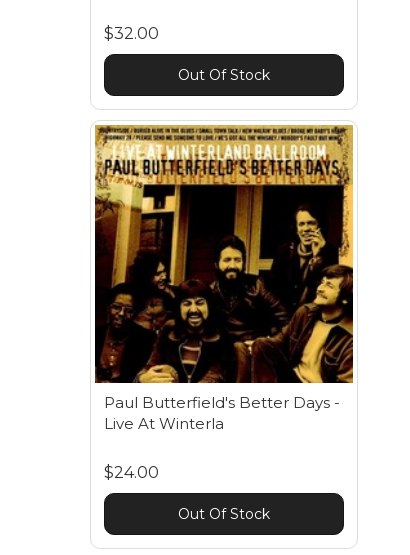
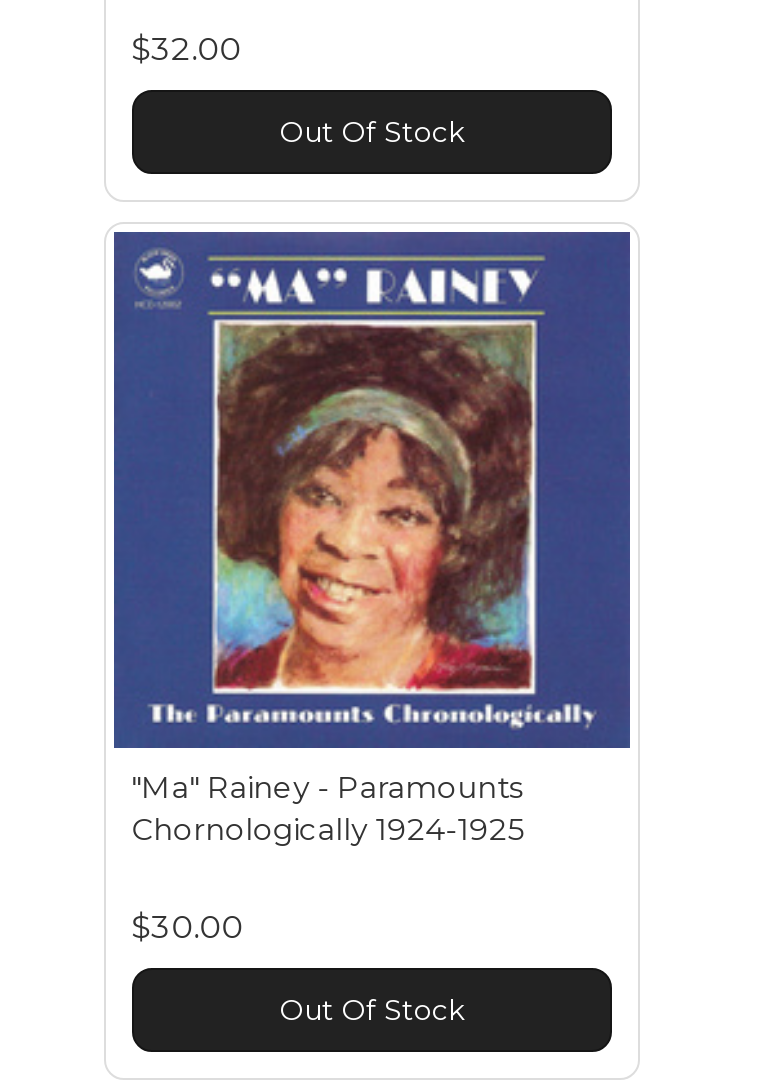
- [image]
- Paul Butterfield's Better Days -
- Live At Winterla
+ [image]
+ "Ma" Rainey - Paramounts
+ Chornologically 1924-1925

- $24.00
+ $30.00
